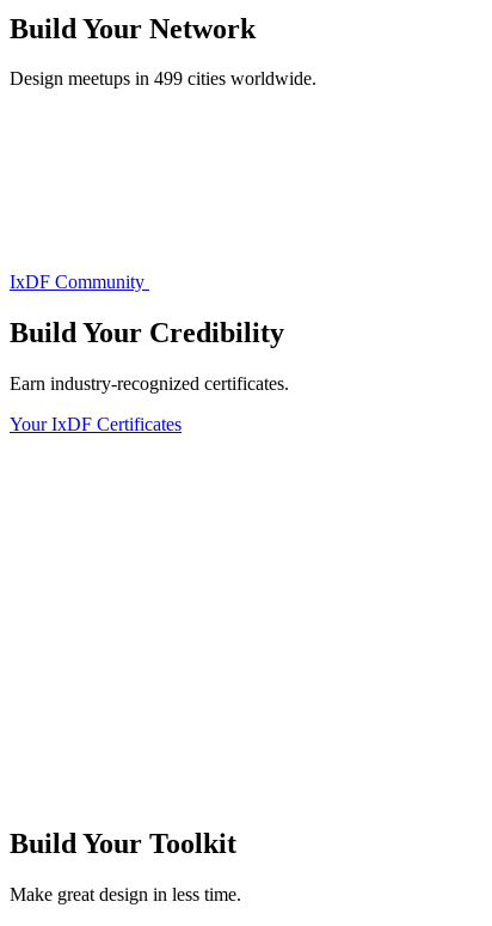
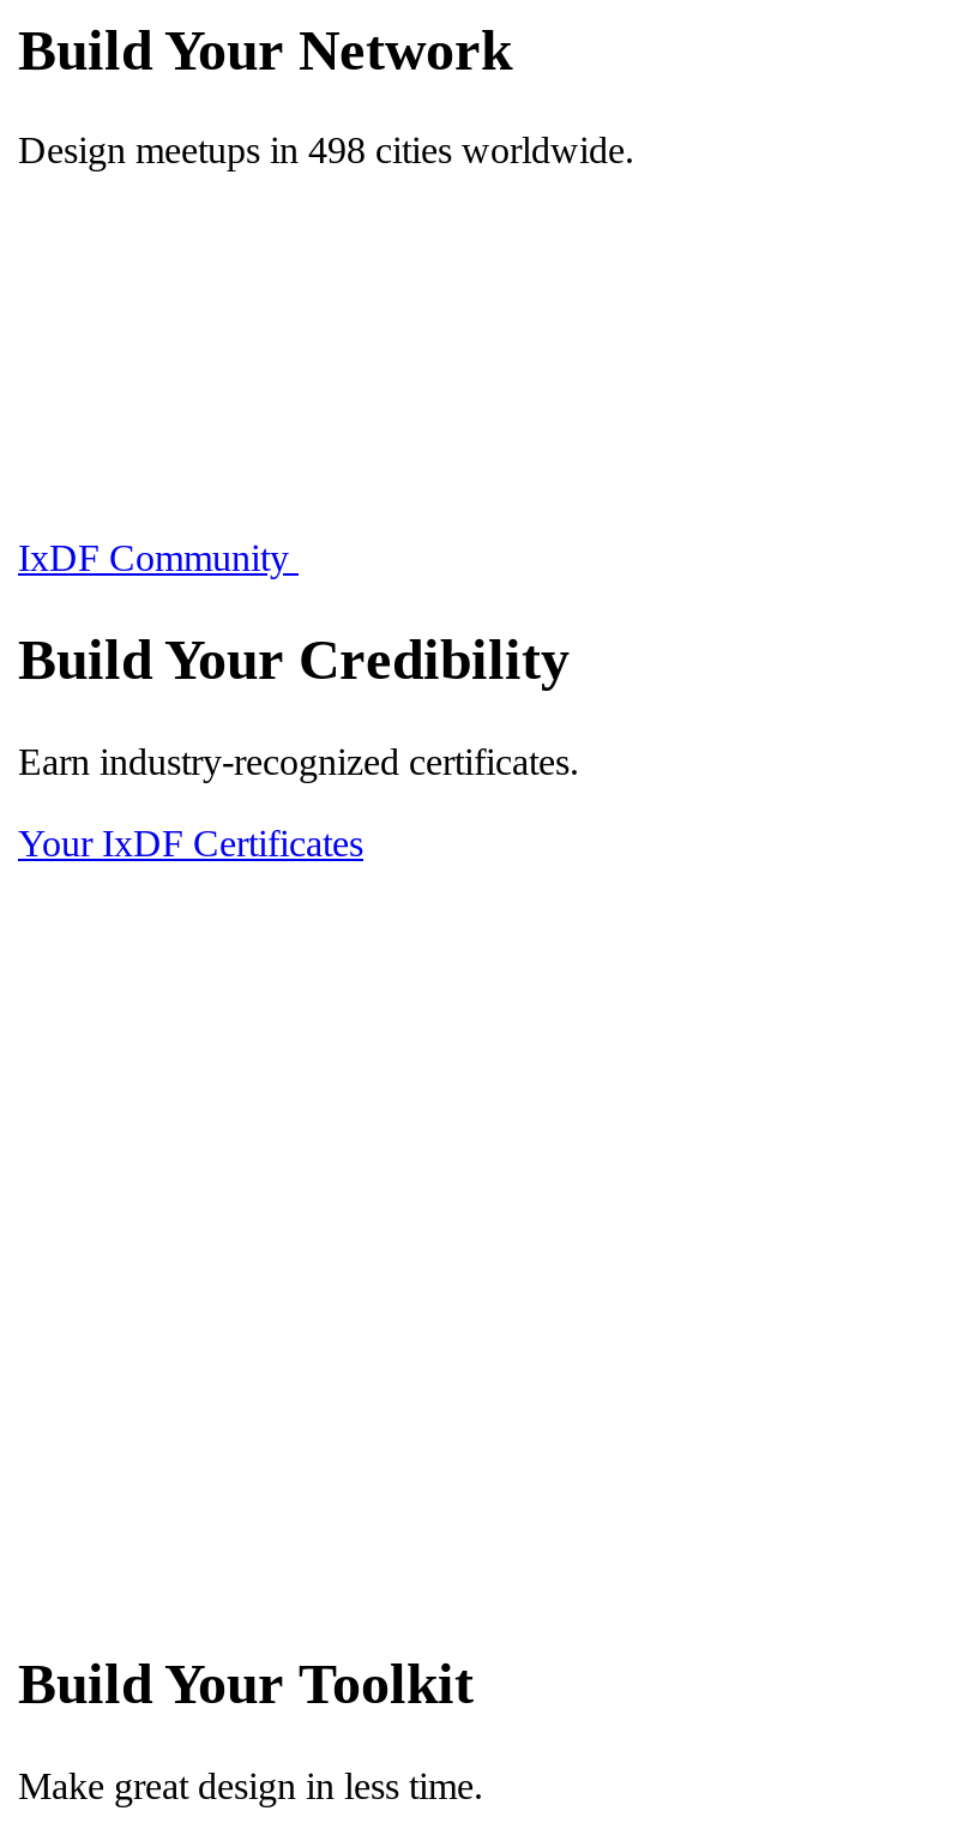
- Design meetups in 499 cities worldwide.
+ Design meetups in 498 cities worldwide.
